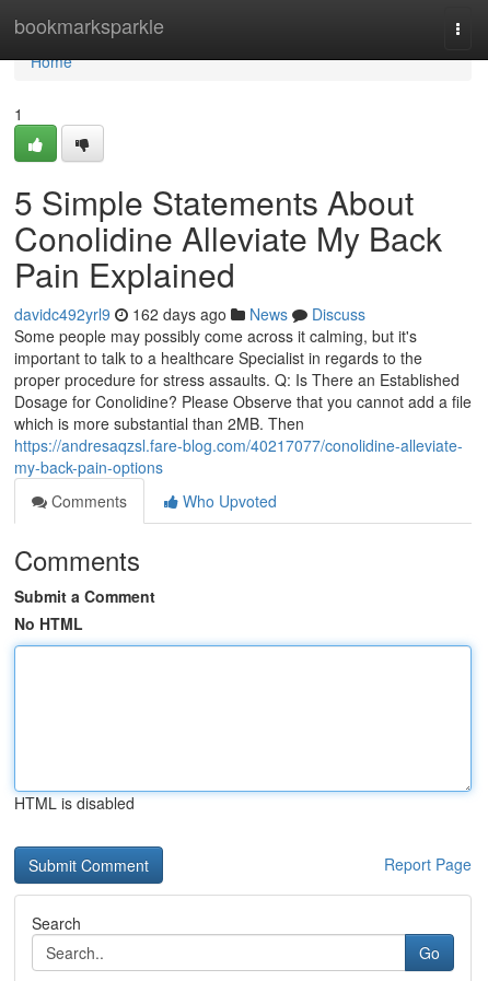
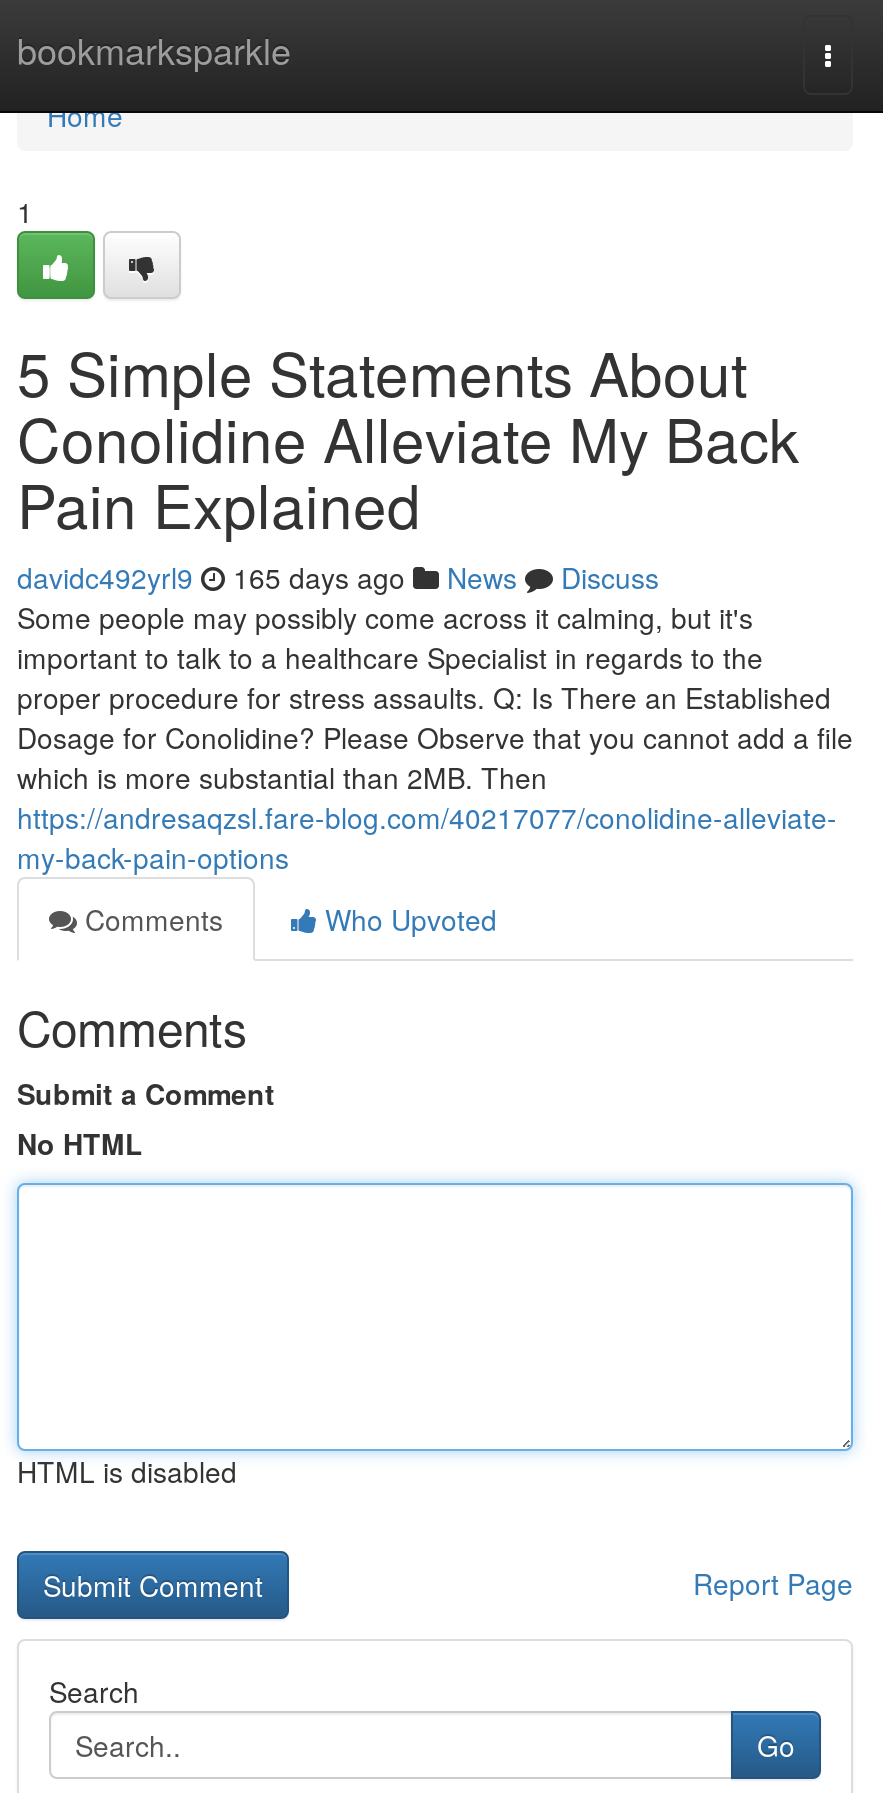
- davidc492yrl9 162 days ago News Discuss
+ davidc492yrl9 165 days ago News Discuss
